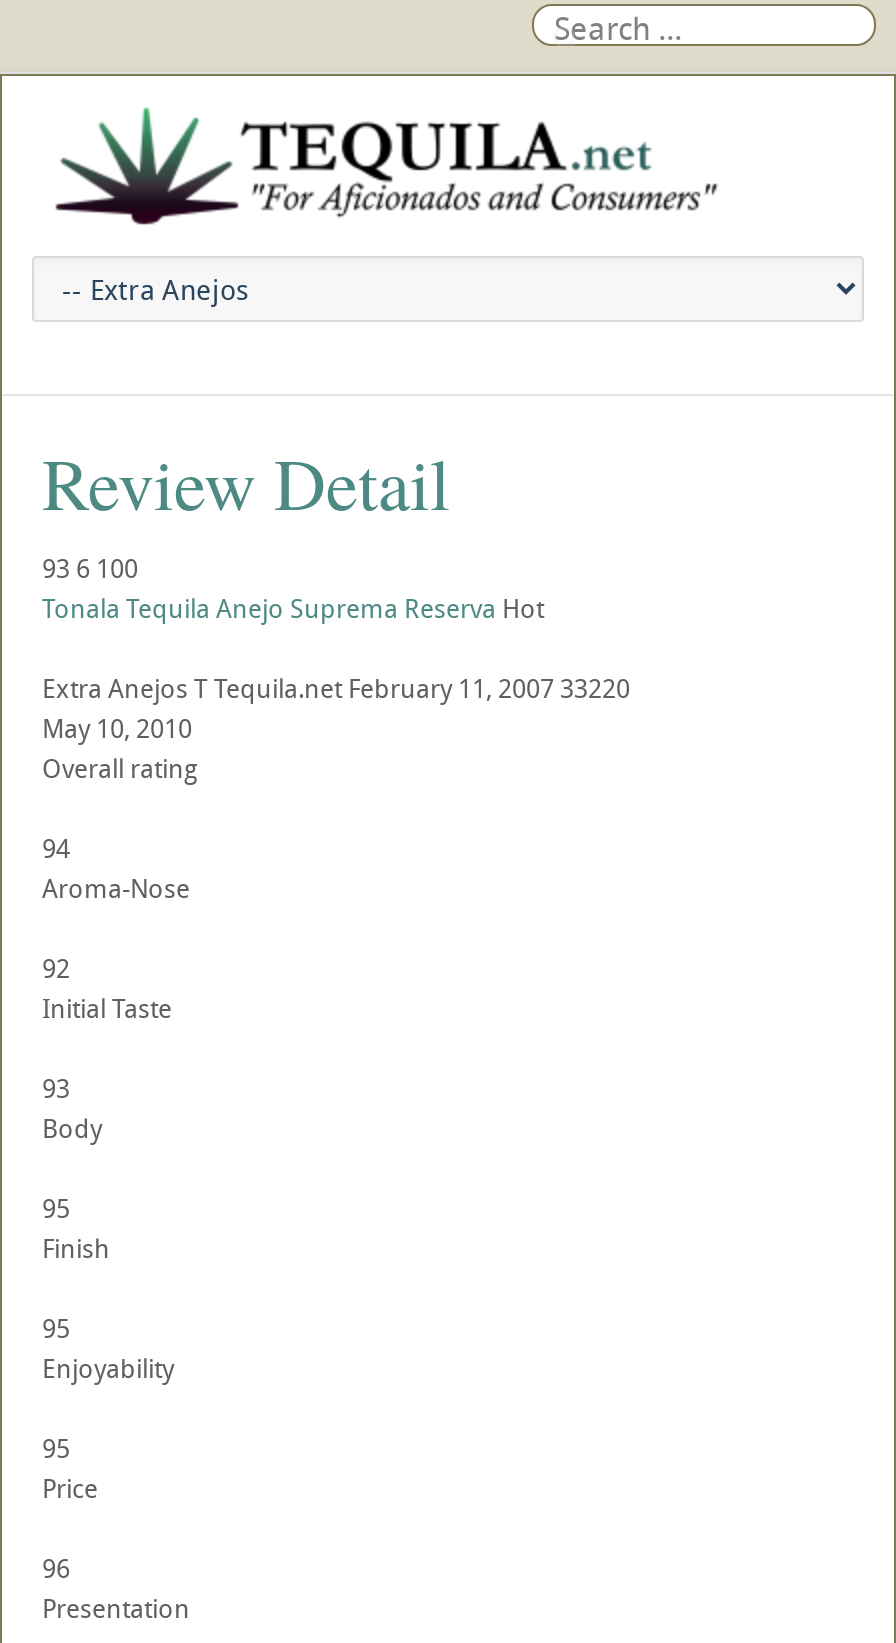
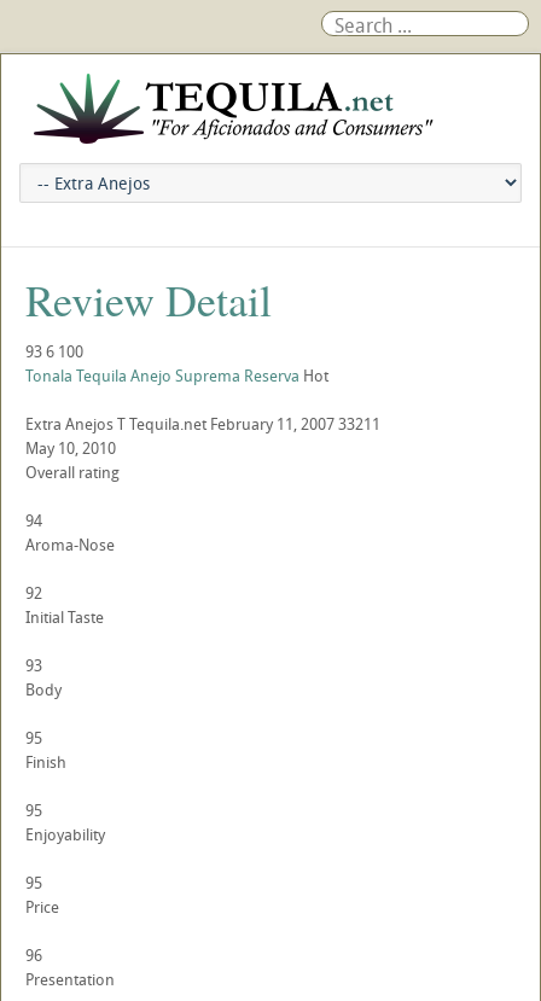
- Extra Anejos T Tequila.net February 11, 2007 33220
+ Extra Anejos T Tequila.net February 11, 2007 33211
